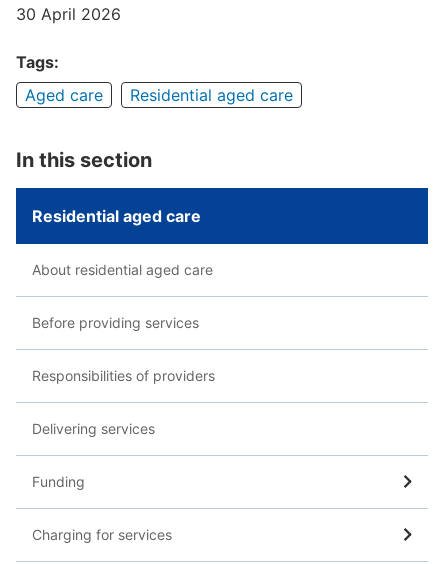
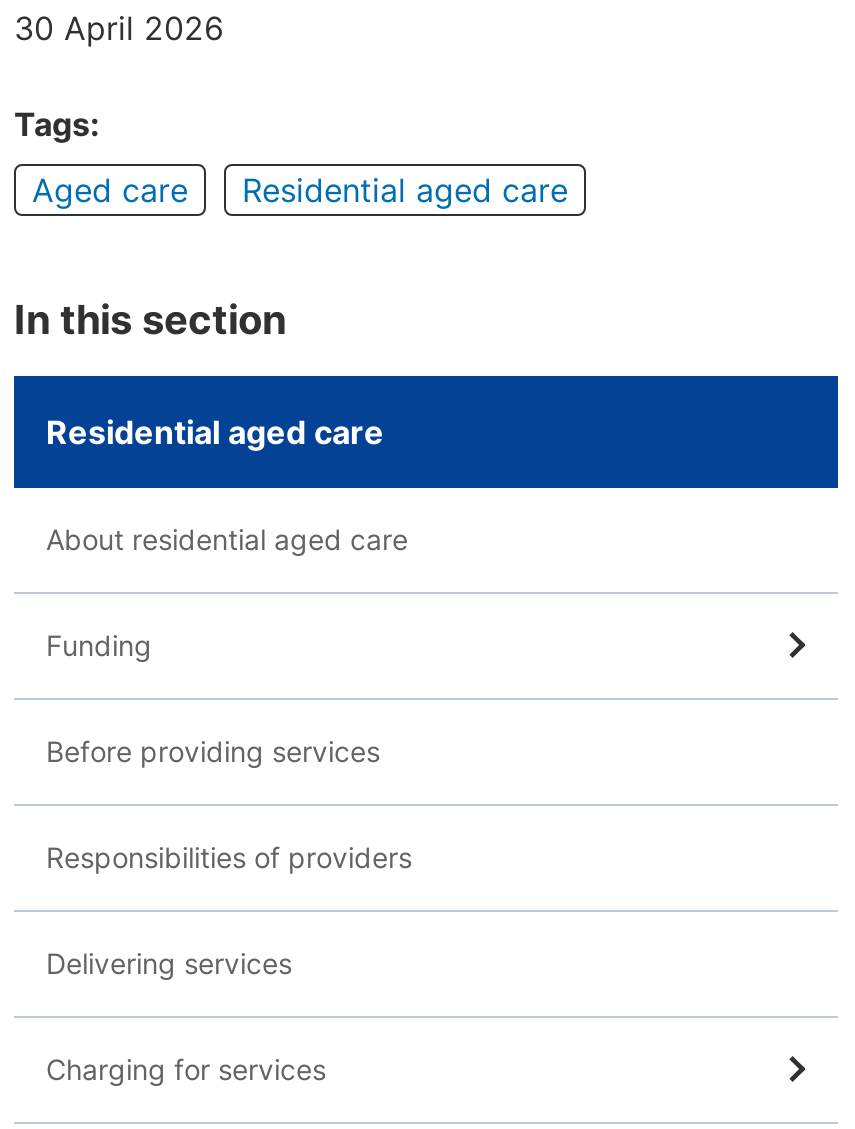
moved down: Before providing services | Responsibilities of providers | Delivering services

moved up: Funding
